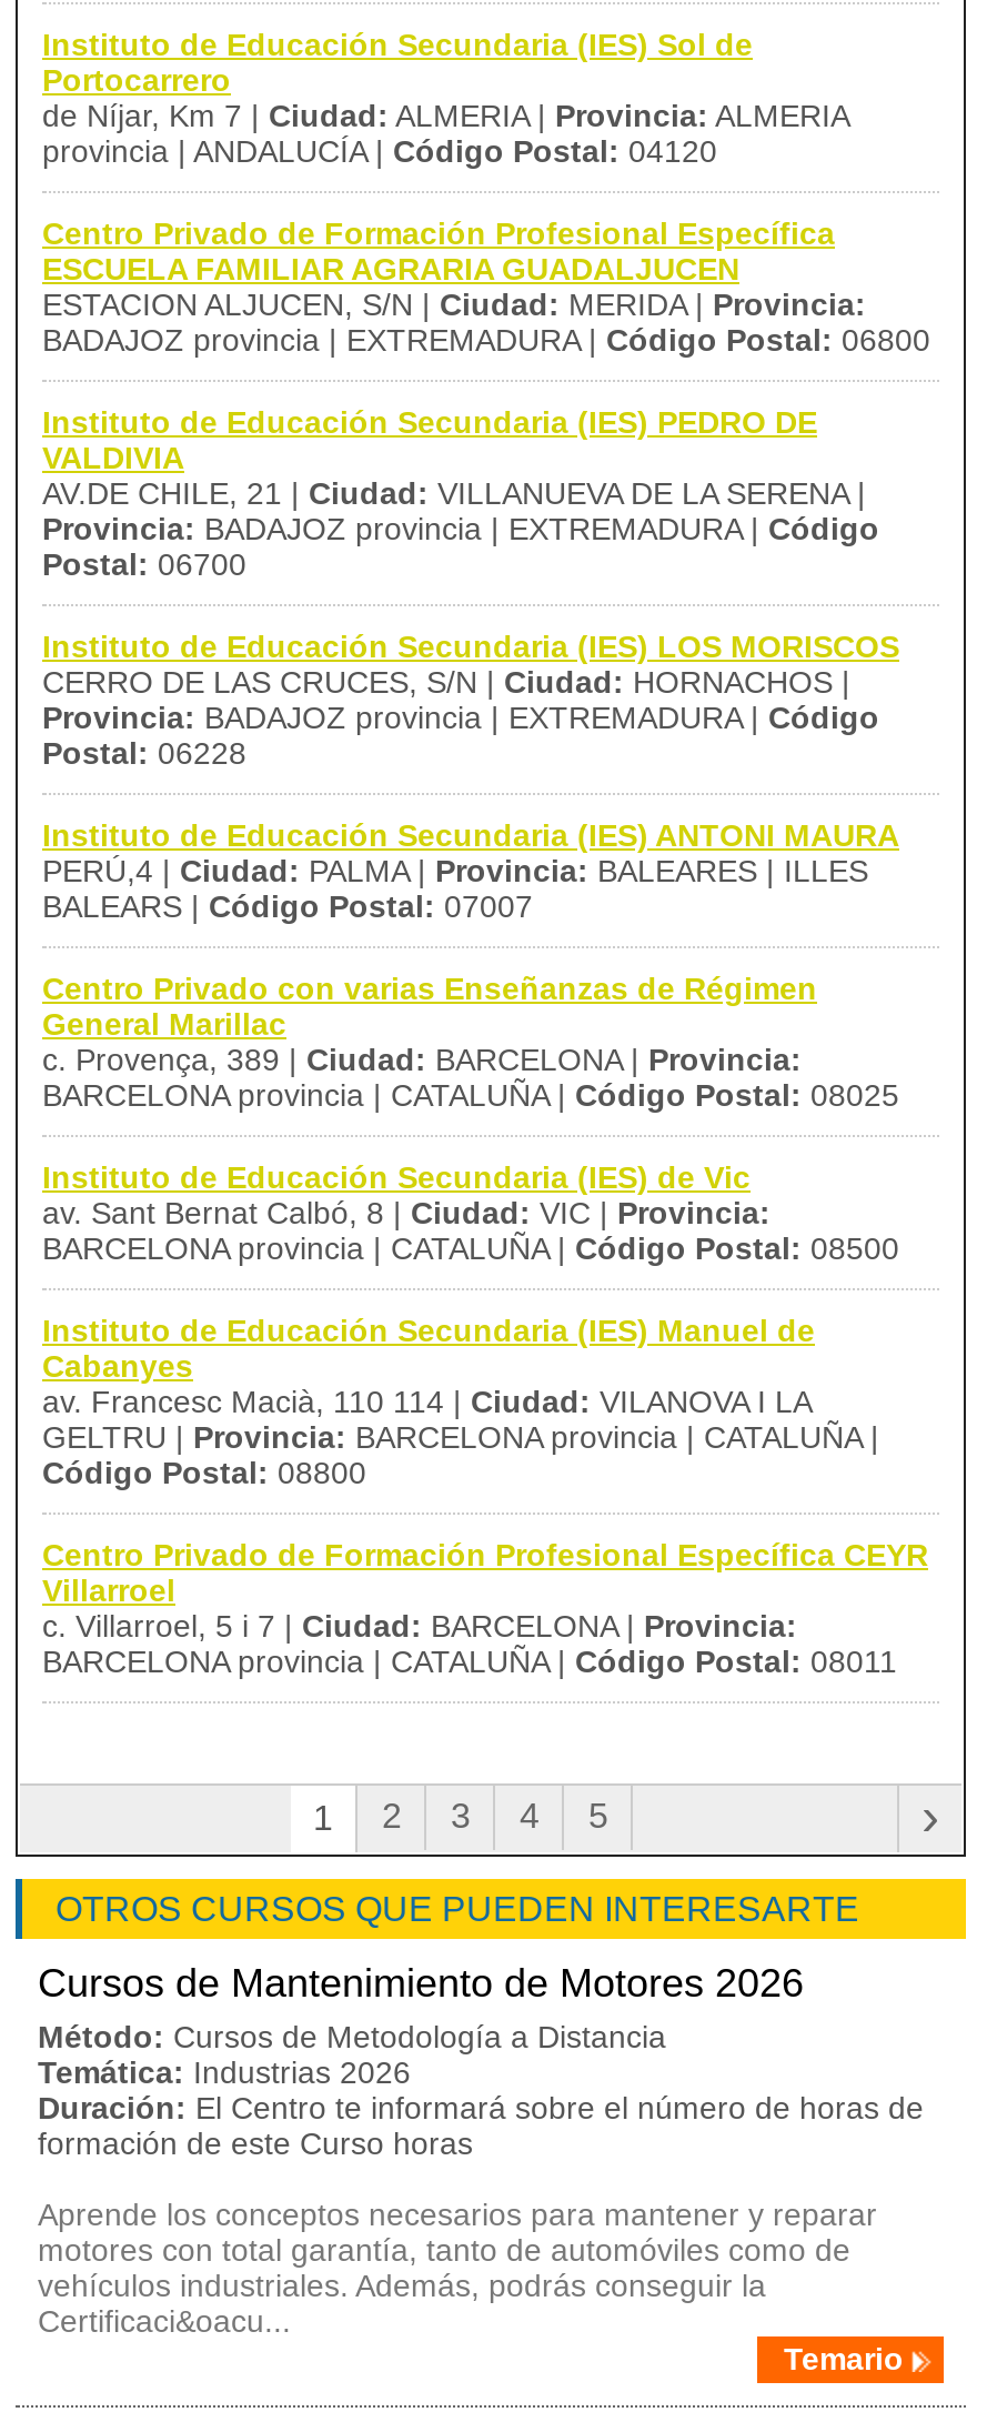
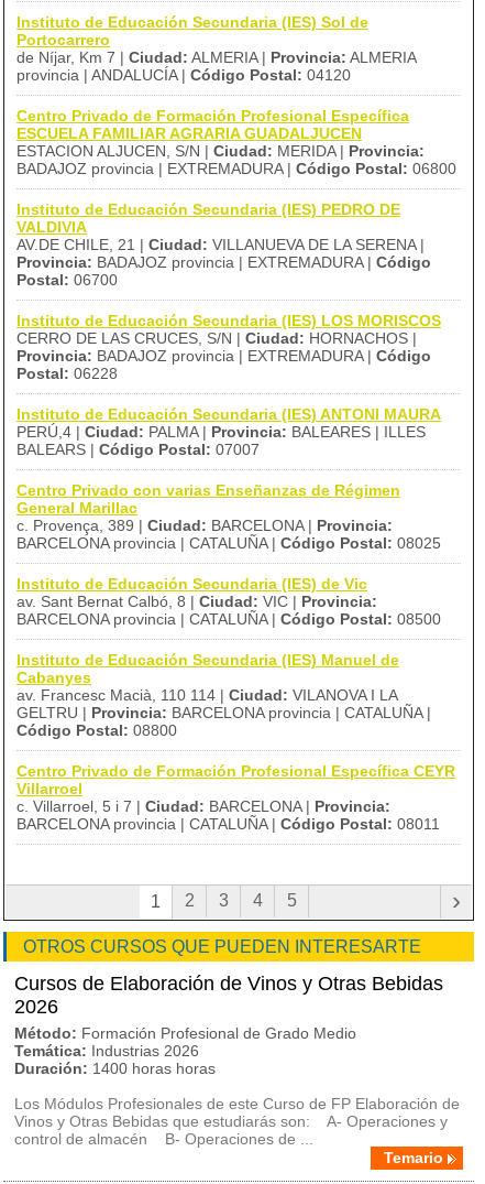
- Cursos de Mantenimiento de Motores 2026
- Método: Cursos de Metodología a Distancia
+ Cursos de Elaboración de Vinos y Otras Bebidas
+ 2026
+ Método: Formación Profesional de Grado Medio

moved down: Temática: Industrias 2026

- Duración: El Centro te informará sobre el número de horas de
- formación de este Curso horas
+ Duración: 1400 horas horas

- Aprende los conceptos necesarios para mantener y reparar
- motores con total garantía, tanto de automóviles como de
- vehículos industriales. Además, podrás conseguir la
- Certificaci&oacu...
+ Los Módulos Profesionales de este Curso de FP Elaboración de
+ Vinos y Otras Bebidas que estudiarás son: A- Operaciones y
+ control de almacén B- Operaciones de ...
